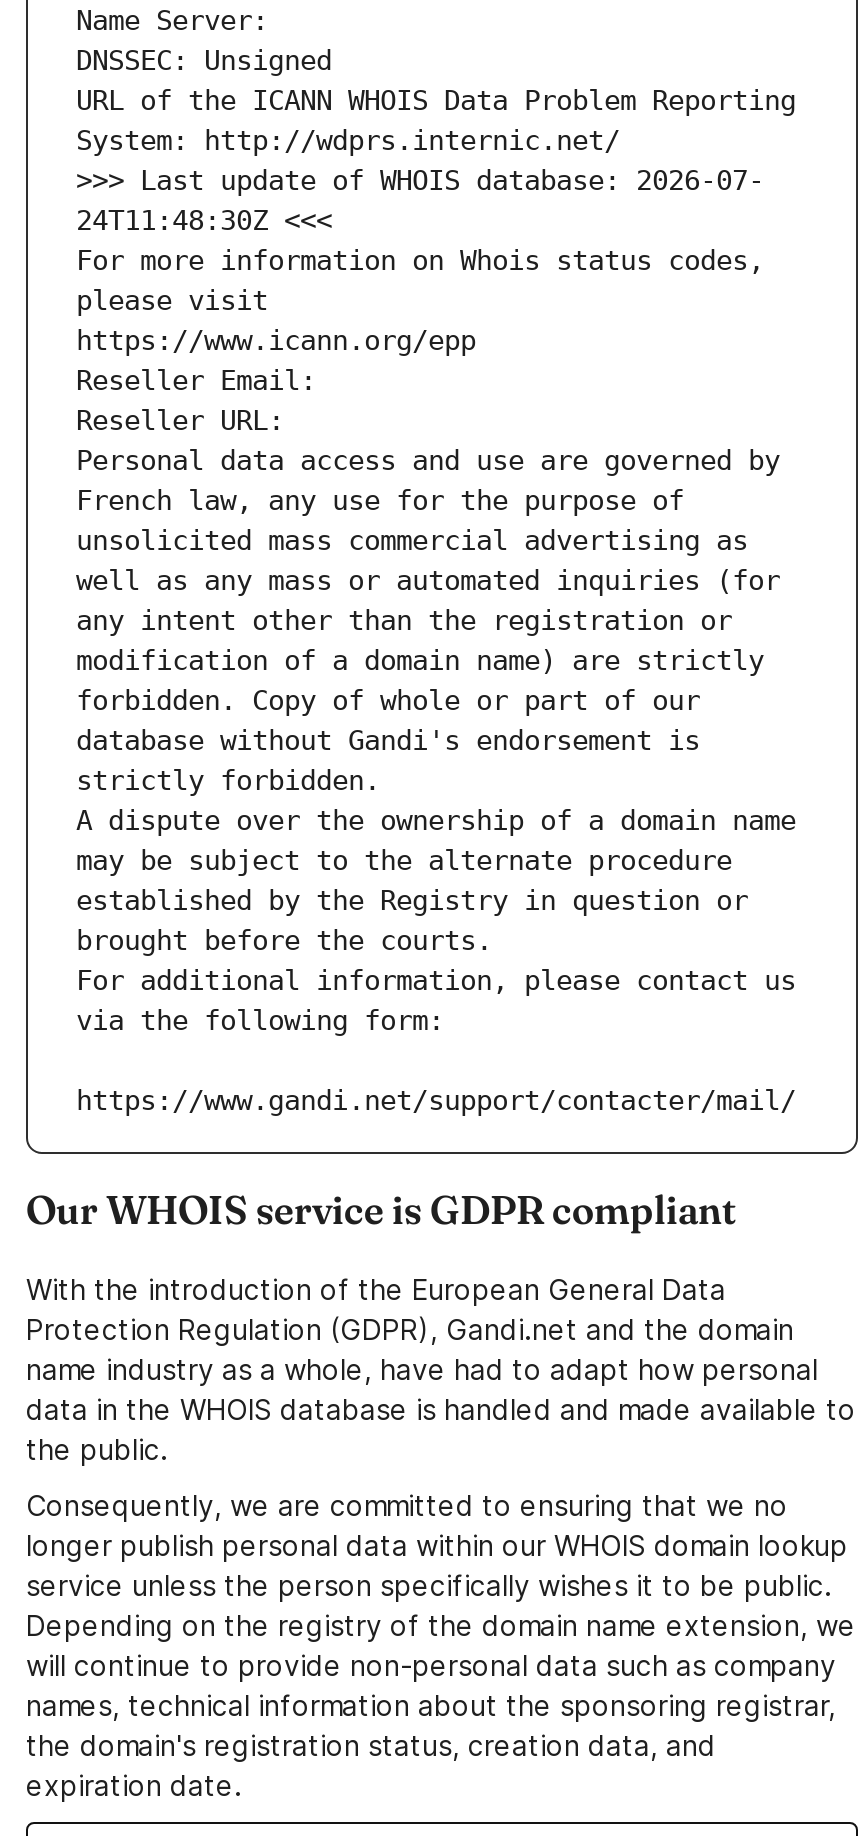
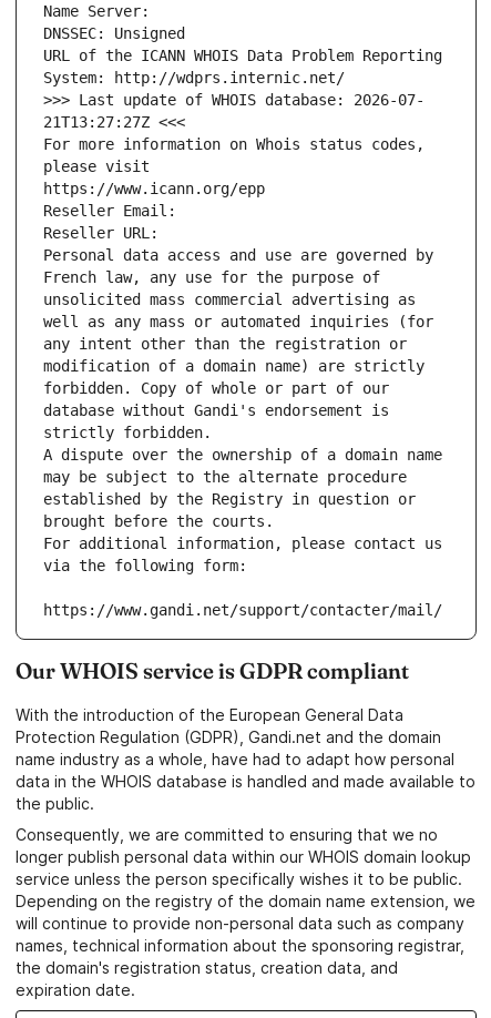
- 24T11:48:30Z <<<
+ 21T13:27:27Z <<<
